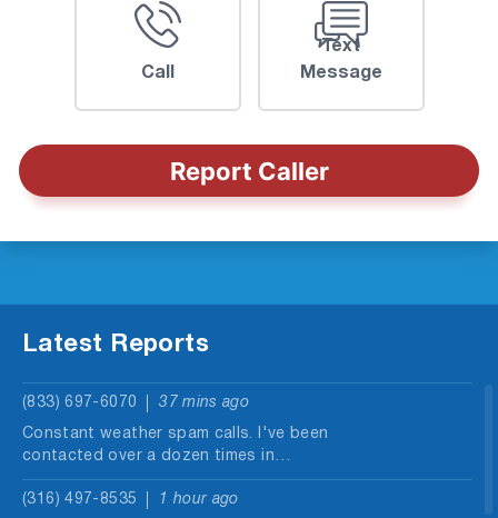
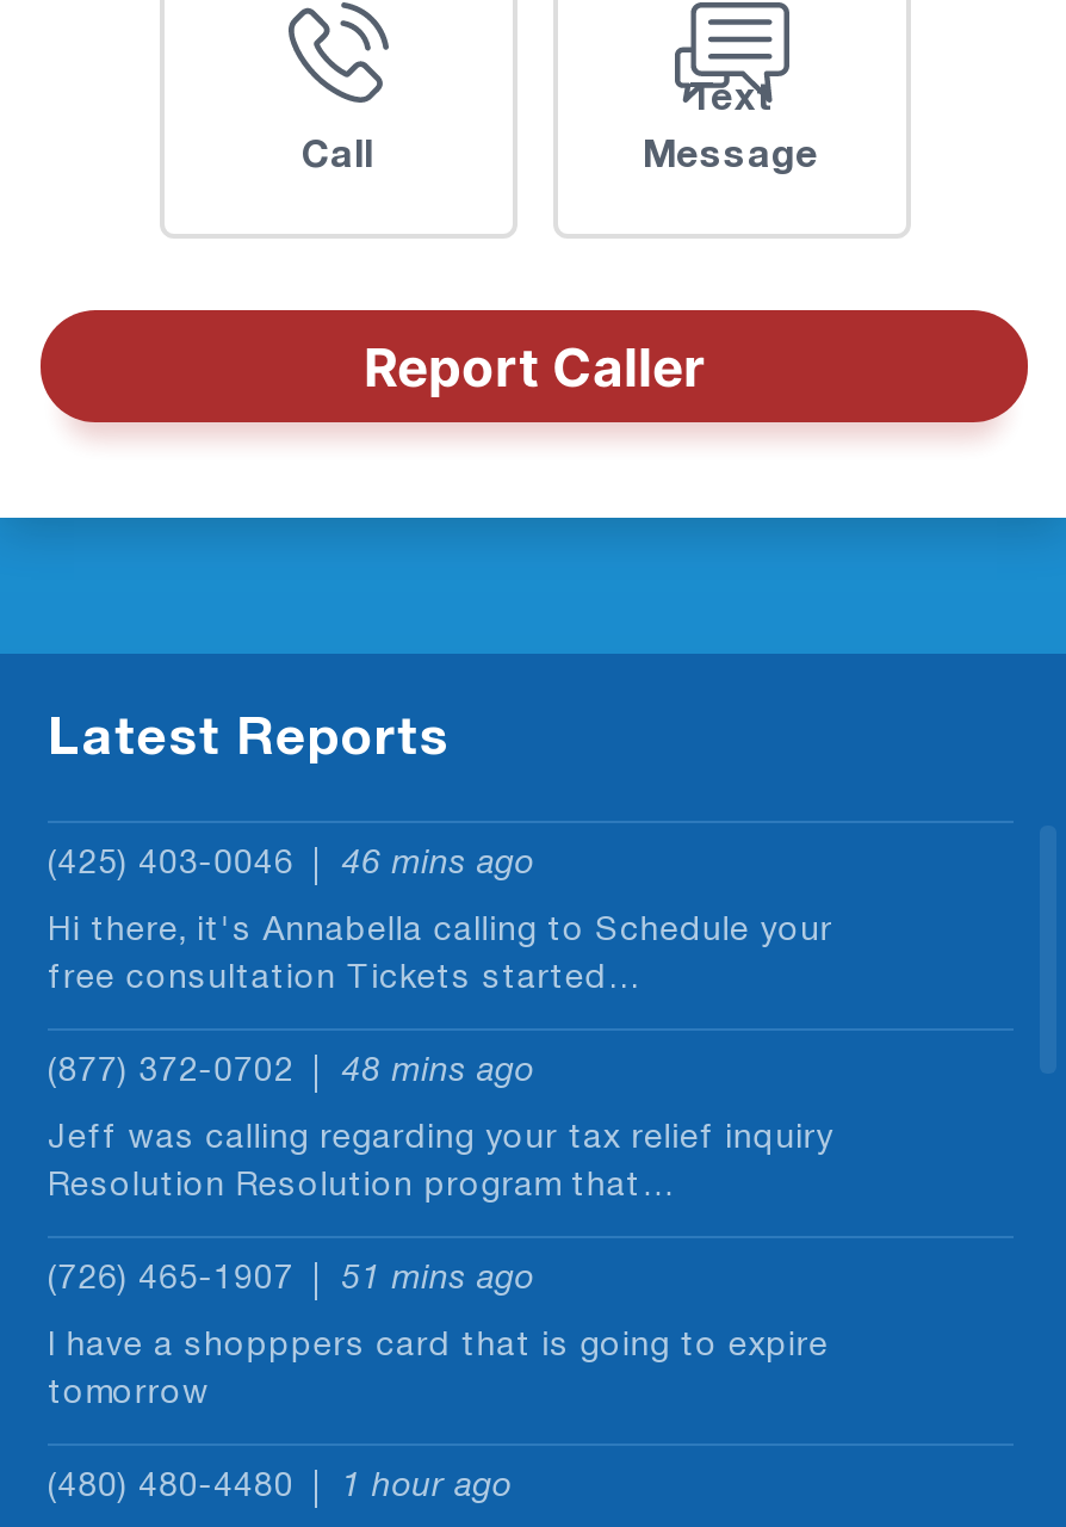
- (833) 697-6070
- 37 mins ago
- Constant weather spam calls. I've been
- contacted over a dozen times in…
- (316) 497-8535
+ (425) 403-0046
+ 46 mins ago
+ Hi there, it's Annabella calling to Schedule your
+ free consultation Tickets started…
+ (877) 372-0702
+ 48 mins ago
+ Jeff was calling regarding your tax relief inquiry
+ Resolution Resolution program that…
+ (726) 465-1907
+ 51 mins ago
+ I have a shopppers card that is going to expire
+ tomorrow
+ (480) 480-4480
